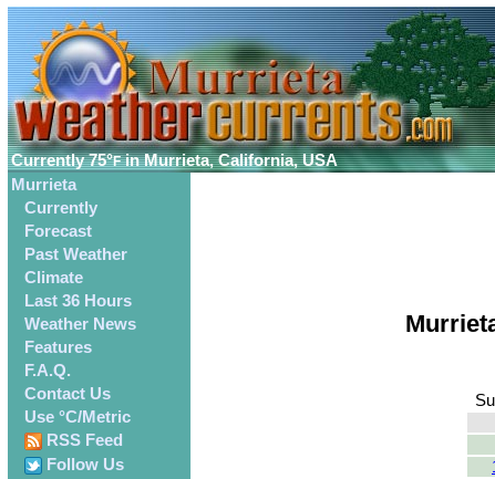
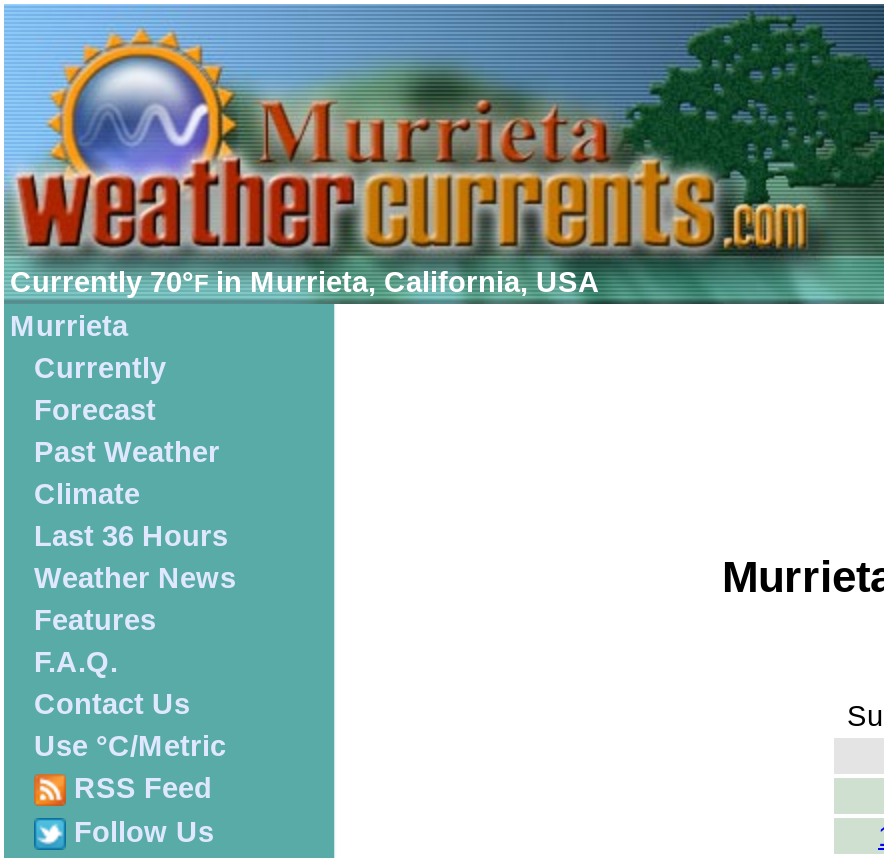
- Currently 75°F in Murrieta, California, USA
+ Currently 70°F in Murrieta, California, USA
